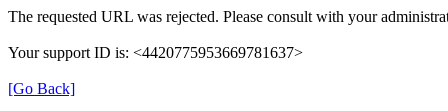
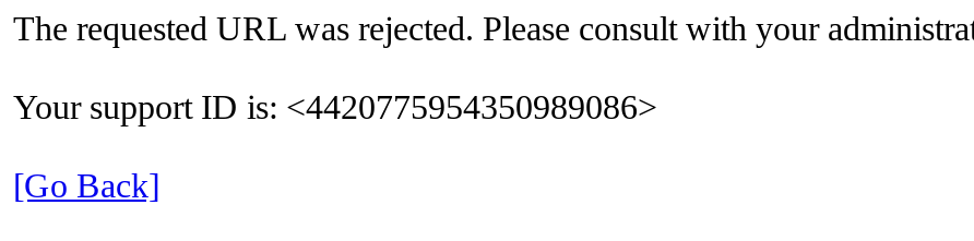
- Your support ID is: <4420775953669781637>
+ Your support ID is: <4420775954350989086>
